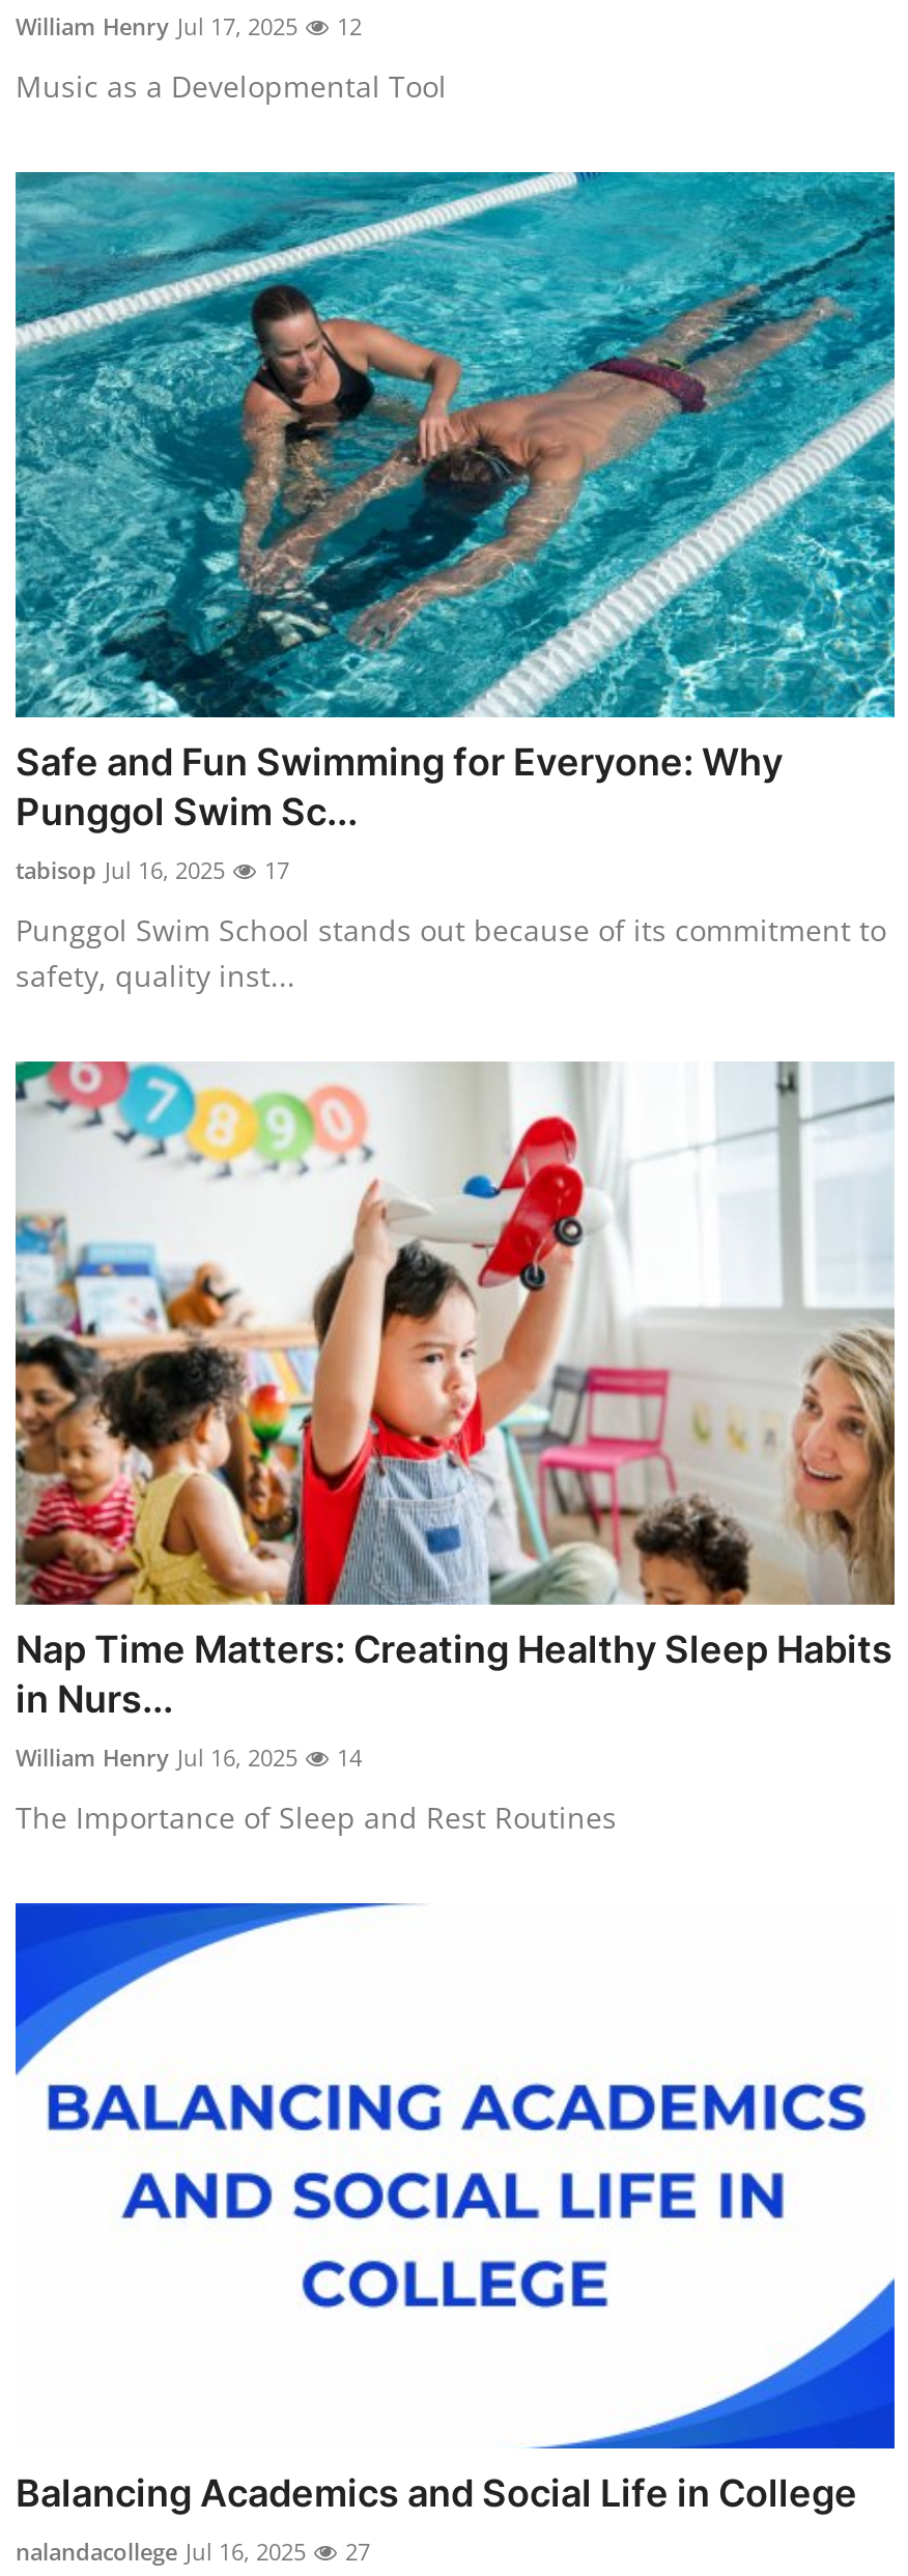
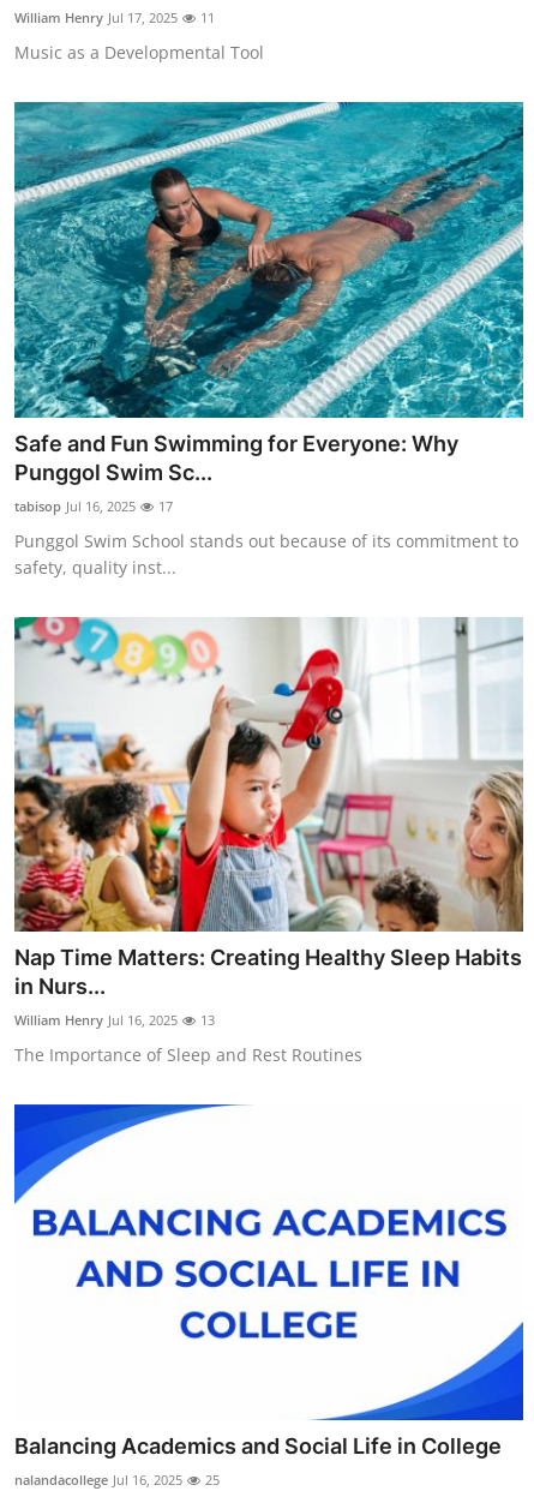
- William Henry Jul 17, 2025 12
+ William Henry Jul 17, 2025 11

- William Henry Jul 16, 2025 14
+ William Henry Jul 16, 2025 13

- nalandacollege Jul 16, 2025 27
+ nalandacollege Jul 16, 2025 25
